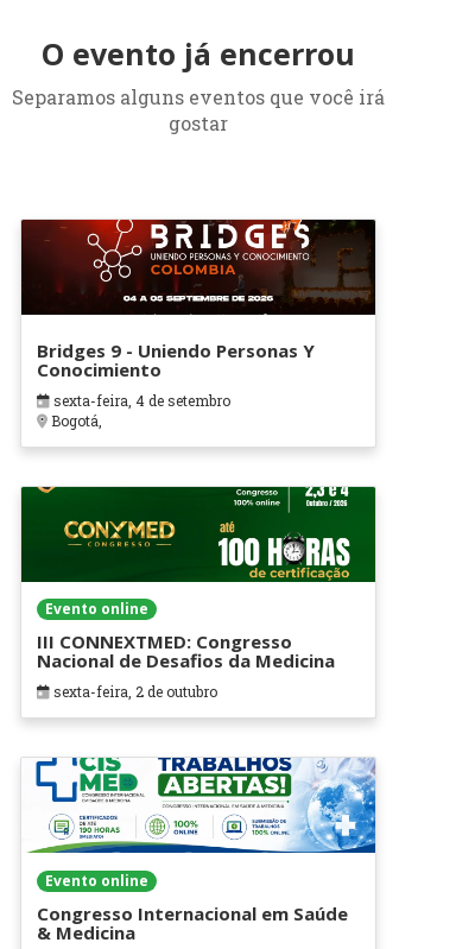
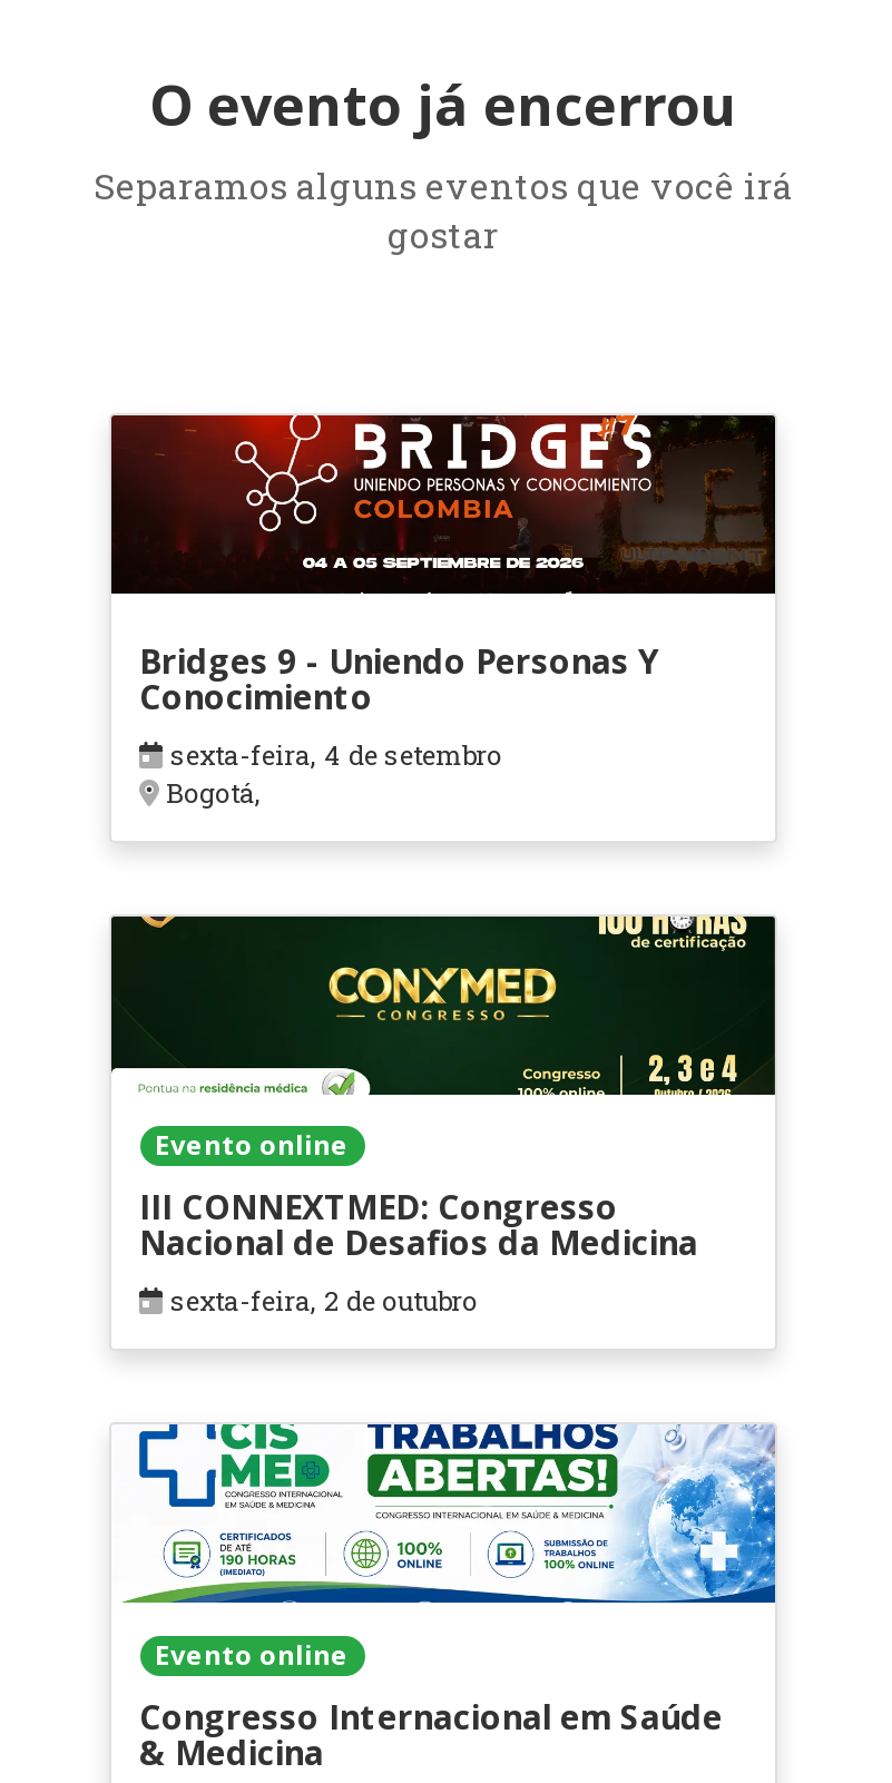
- [image]
+ [image]
